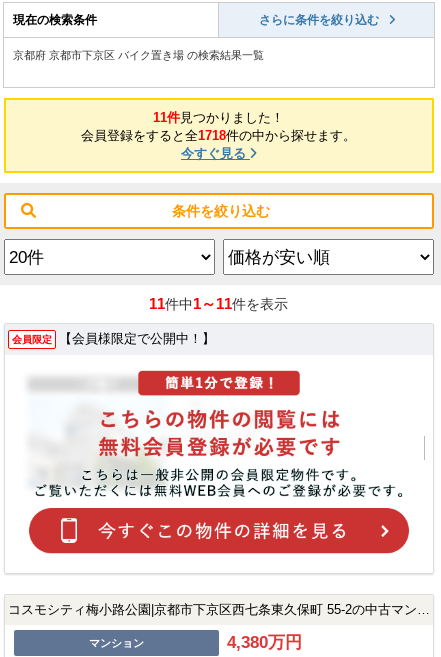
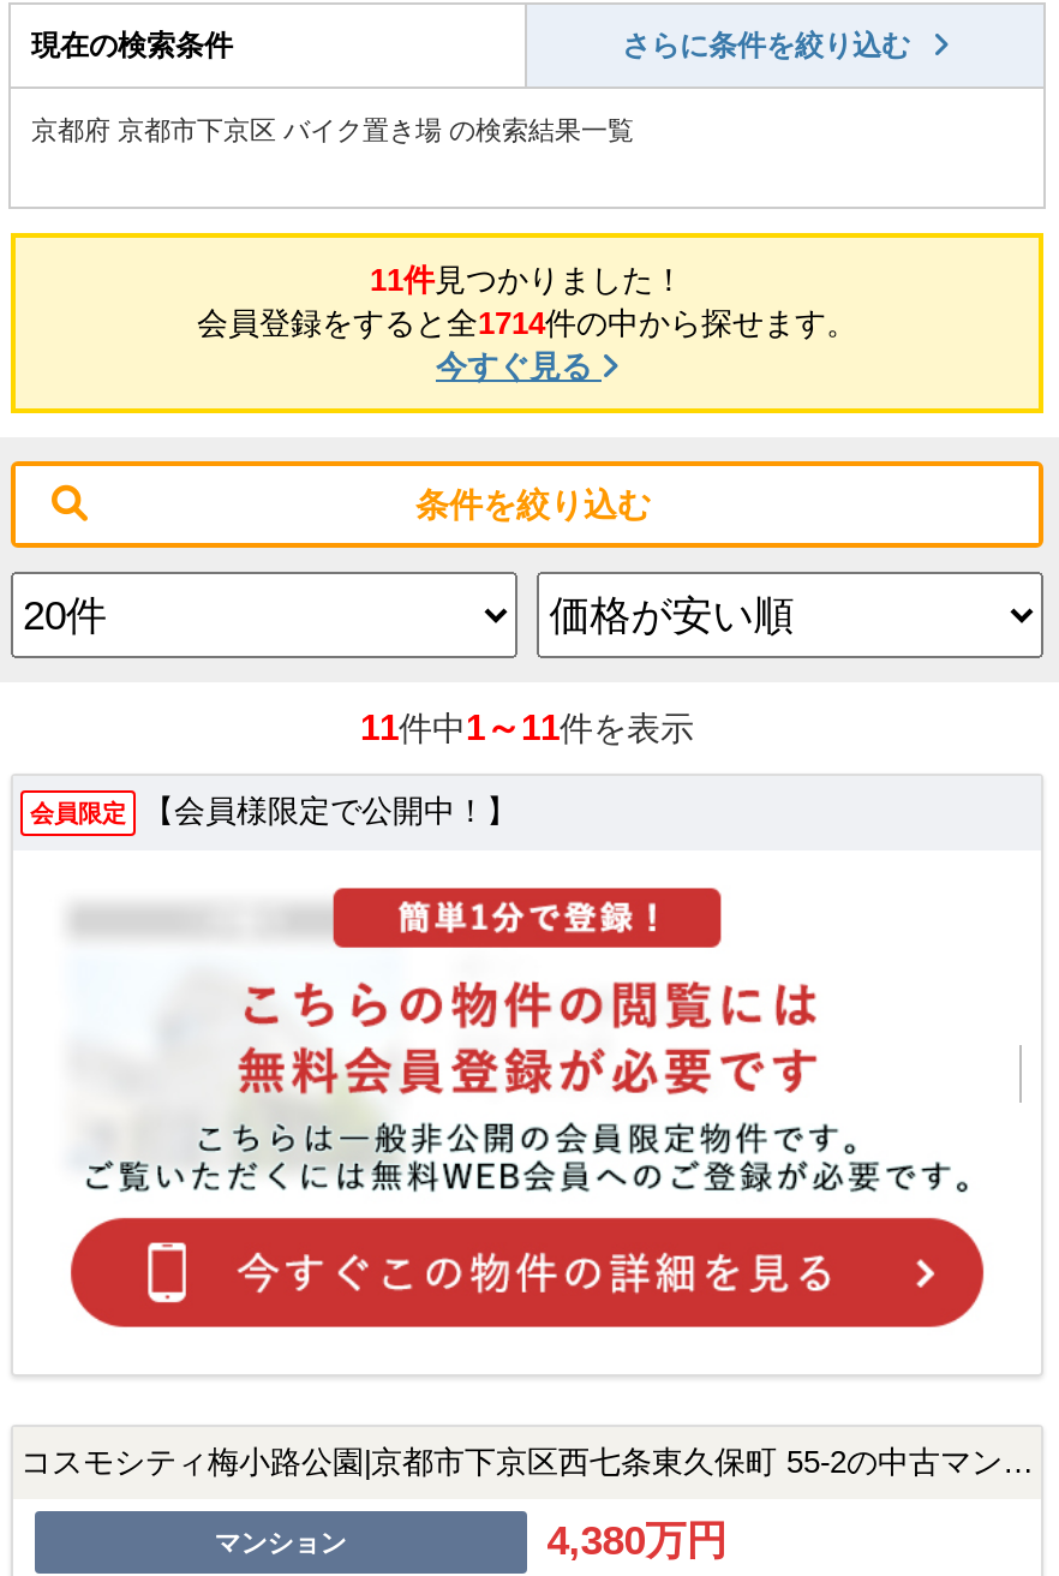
- 会員登録をすると全1718件の中から探せます。
+ 会員登録をすると全1714件の中から探せます。
